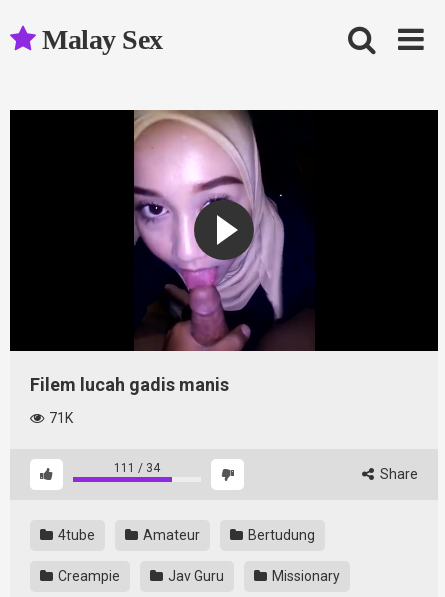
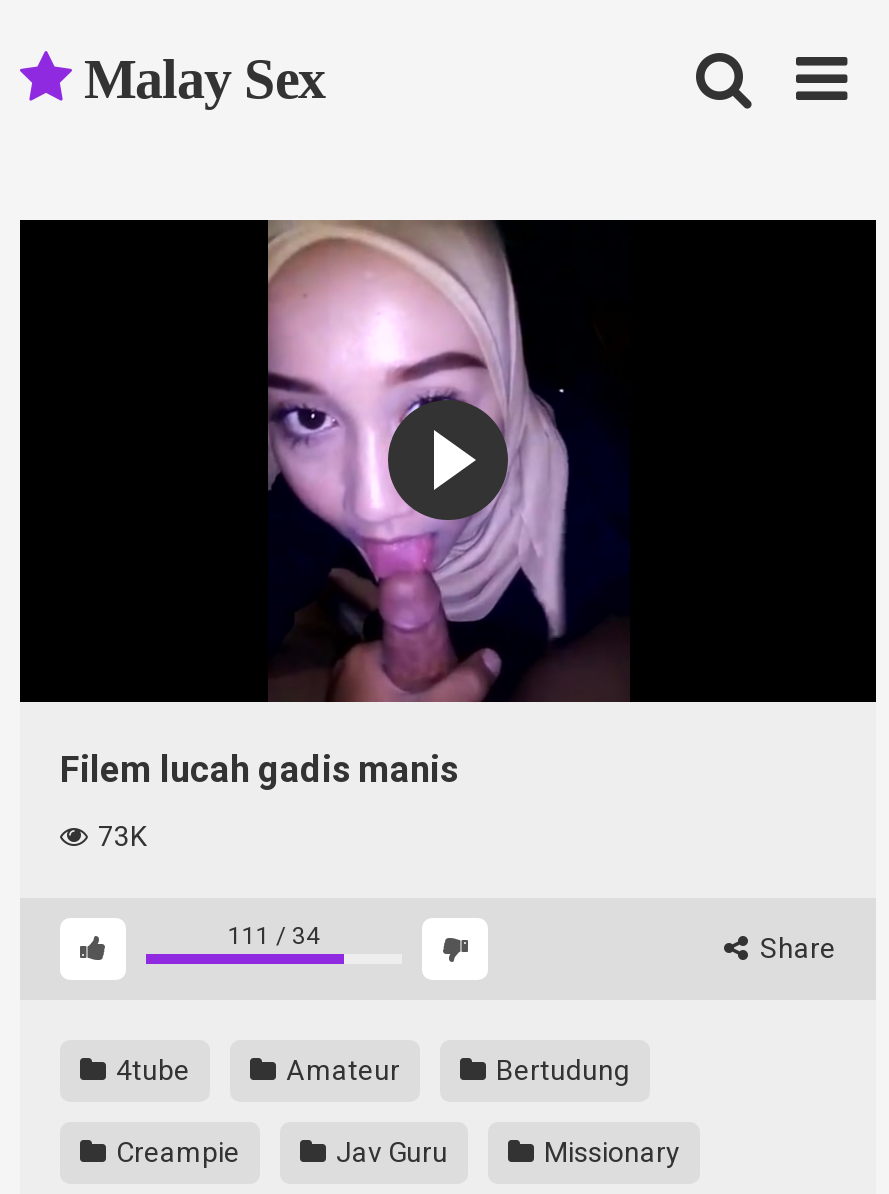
- 71K
+ 73K
